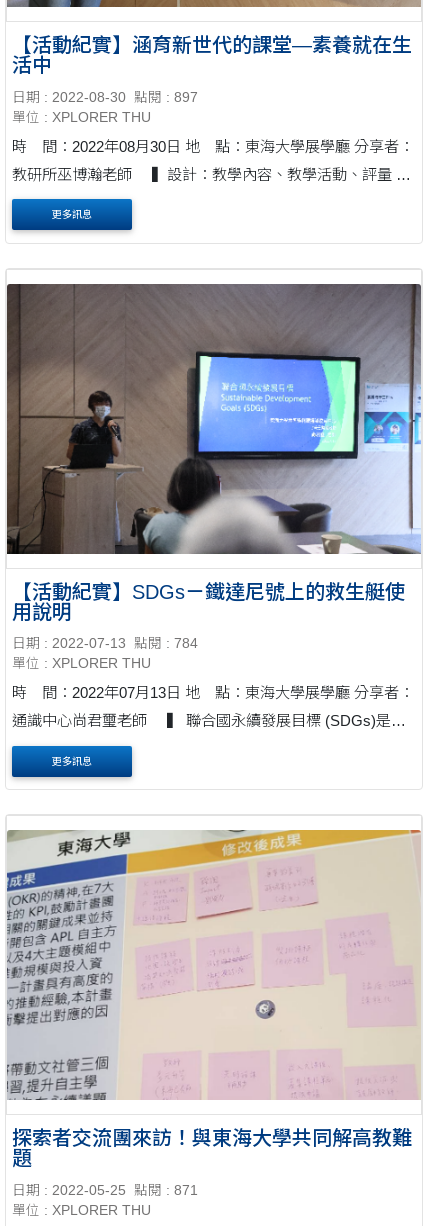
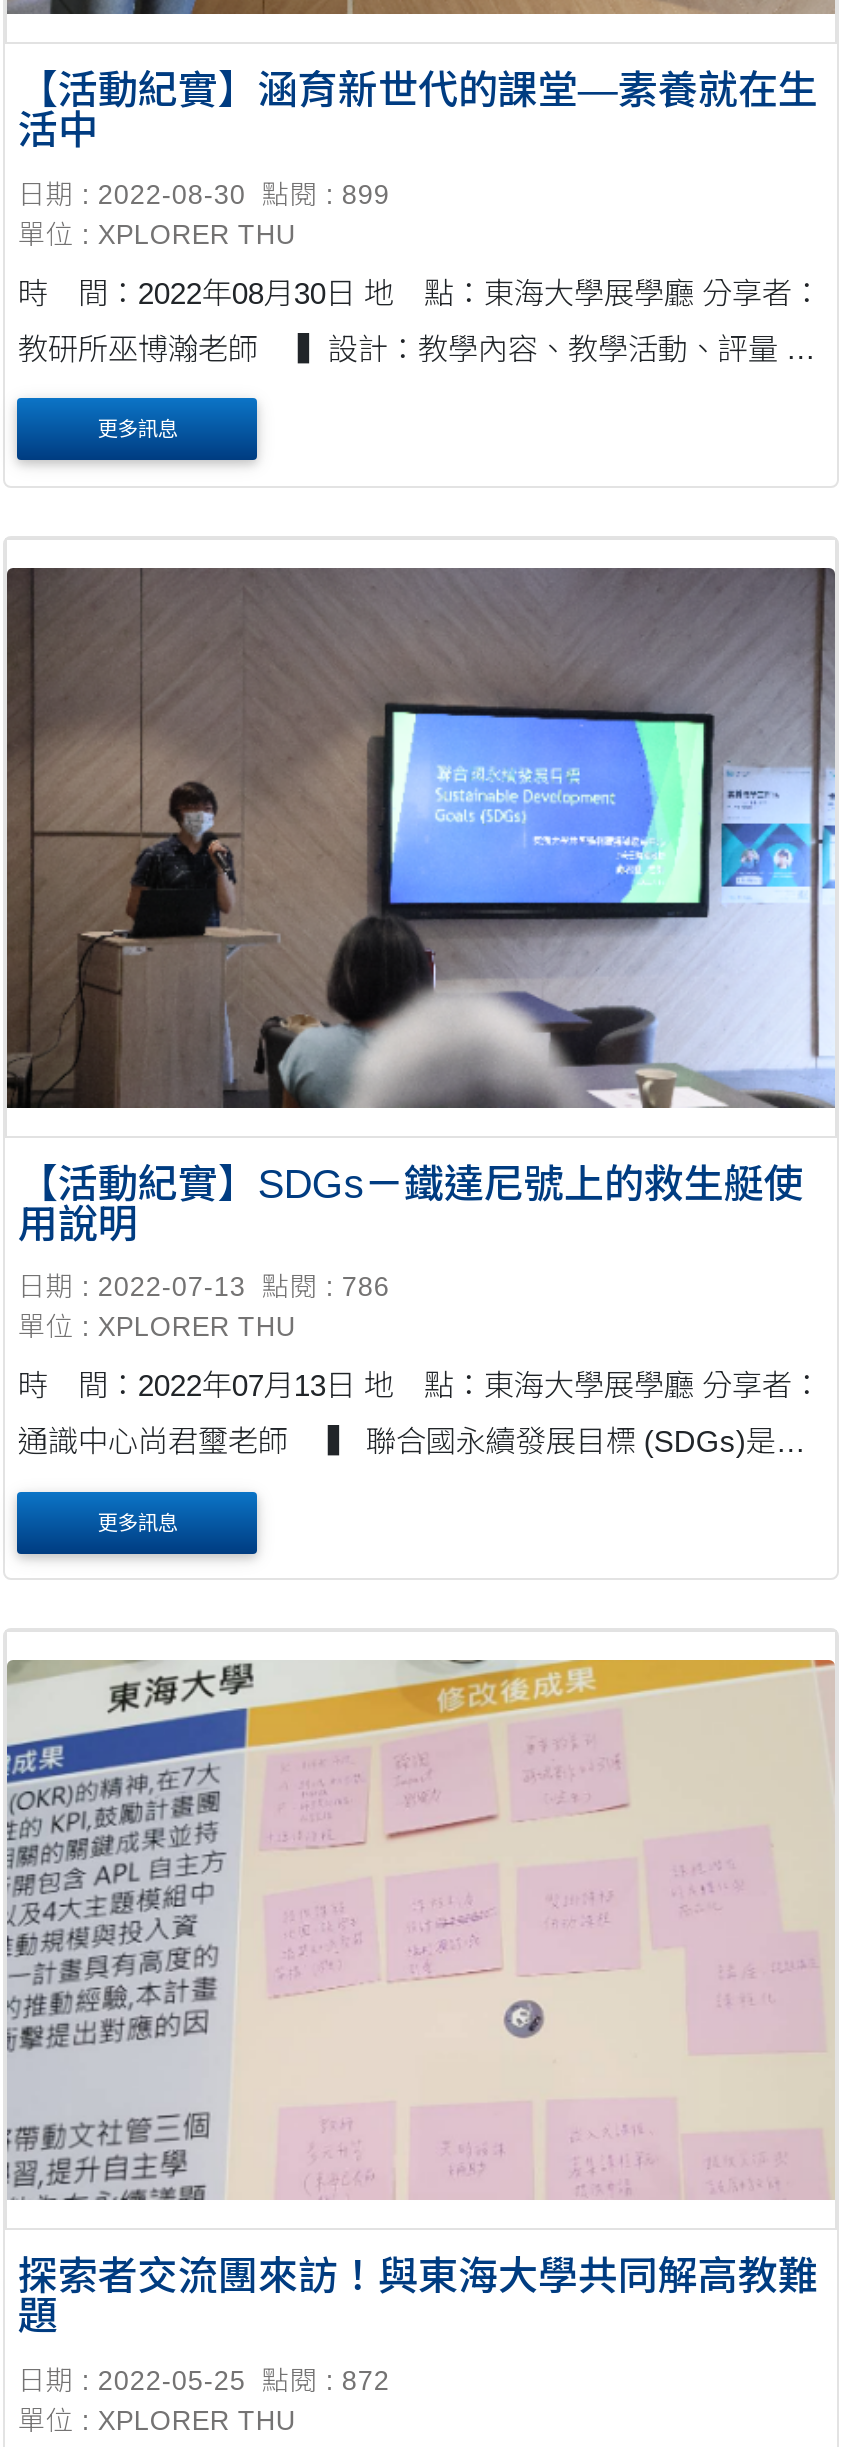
- 日期 : 2022-08-30 點閱 : 897
+ 日期 : 2022-08-30 點閱 : 899

- 日期 : 2022-07-13 點閱 : 784
+ 日期 : 2022-07-13 點閱 : 786

- 日期 : 2022-05-25 點閱 : 871
+ 日期 : 2022-05-25 點閱 : 872
